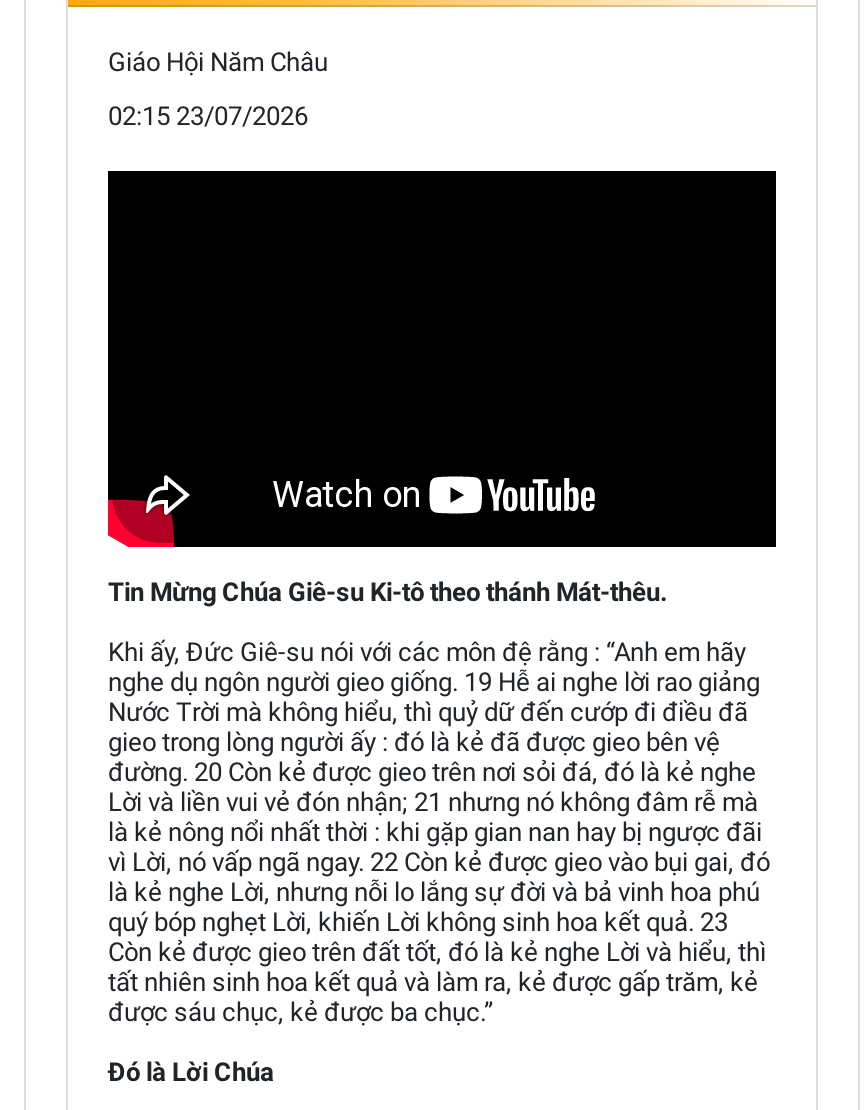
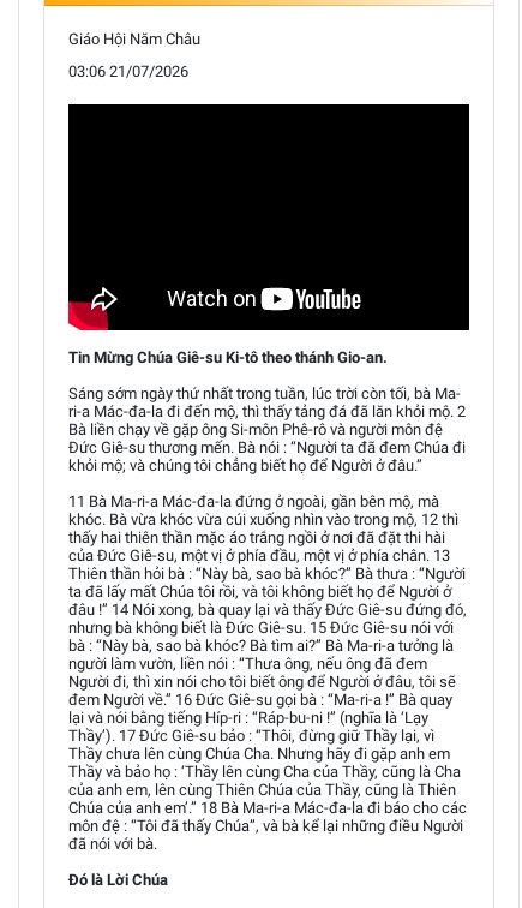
- 02:15 23/07/2026
+ 03:06 21/07/2026

- Tin Mừng Chúa Giê-su Ki-tô theo thánh Mát-thêu.
- Khi ấy, Đức Giê-su nói với các môn đệ rằng : “Anh em hãy
- nghe dụ ngôn người gieo giống. 19 Hễ ai nghe lời rao giảng
- Nước Trời mà không hiểu, thì quỷ dữ đến cướp đi điều đã
- gieo trong lòng người ấy : đó là kẻ đã được gieo bên vệ
- đường. 20 Còn kẻ được gieo trên nơi sỏi đá, đó là kẻ nghe
- Lời và liền vui vẻ đón nhận; 21 nhưng nó không đâm rễ mà
- là kẻ nông nổi nhất thời : khi gặp gian nan hay bị ngược đãi
- vì Lời, nó vấp ngã ngay. 22 Còn kẻ được gieo vào bụi gai, đó
- là kẻ nghe Lời, nhưng nỗi lo lắng sự đời và bả vinh hoa phú
- quý bóp nghẹt Lời, khiến Lời không sinh hoa kết quả. 23
- Còn kẻ được gieo trên đất tốt, đó là kẻ nghe Lời và hiểu, thì
- tất nhiên sinh hoa kết quả và làm ra, kẻ được gấp trăm, kẻ
- được sáu chục, kẻ được ba chục.”
+ Tin Mừng Chúa Giê-su Ki-tô theo thánh Gio-an.
+ Sáng sớm ngày thứ nhất trong tuần, lúc trời còn tối, bà Ma-
+ ri-a Mác-đa-la đi đến mộ, thì thấy tảng đá đã lăn khỏi mộ. 2
+ Bà liền chạy về gặp ông Si-môn Phê-rô và người môn đệ
+ Đức Giê-su thương mến. Bà nói : “Người ta đã đem Chúa đi
+ khỏi mộ; và chúng tôi chẳng biết họ để Người ở đâu.”
+ 11 Bà Ma-ri-a Mác-đa-la đứng ở ngoài, gần bên mộ, mà
+ khóc. Bà vừa khóc vừa cúi xuống nhìn vào trong mộ, 12 thì
+ thấy hai thiên thần mặc áo trắng ngồi ở nơi đã đặt thi hài
+ của Đức Giê-su, một vị ở phía đầu, một vị ở phía chân. 13
+ Thiên thần hỏi bà : “Này bà, sao bà khóc?” Bà thưa : “Người
+ ta đã lấy mất Chúa tôi rồi, và tôi không biết họ để Người ở
+ đâu !” 14 Nói xong, bà quay lại và thấy Đức Giê-su đứng đó,
+ nhưng bà không biết là Đức Giê-su. 15 Đức Giê-su nói với
+ bà : “Này bà, sao bà khóc? Bà tìm ai?” Bà Ma-ri-a tưởng là
+ người làm vườn, liền nói : “Thưa ông, nếu ông đã đem
+ Người đi, thì xin nói cho tôi biết ông để Người ở đâu, tôi sẽ
+ đem Người về.” 16 Đức Giê-su gọi bà : “Ma-ri-a !” Bà quay
+ lại và nói bằng tiếng Híp-ri : “Ráp-bu-ni !” (nghĩa là ‘Lạy
+ Thầy’). 17 Đức Giê-su bảo : “Thôi, đừng giữ Thầy lại, vì
+ Thầy chưa lên cùng Chúa Cha. Nhưng hãy đi gặp anh em
+ Thầy và bảo họ : ‘Thầy lên cùng Cha của Thầy, cũng là Cha
+ của anh em, lên cùng Thiên Chúa của Thầy, cũng là Thiên
+ Chúa của anh em’.” 18 Bà Ma-ri-a Mác-đa-la đi báo cho các
+ môn đệ : “Tôi đã thấy Chúa”, và bà kể lại những điều Người
+ đã nói với bà.
